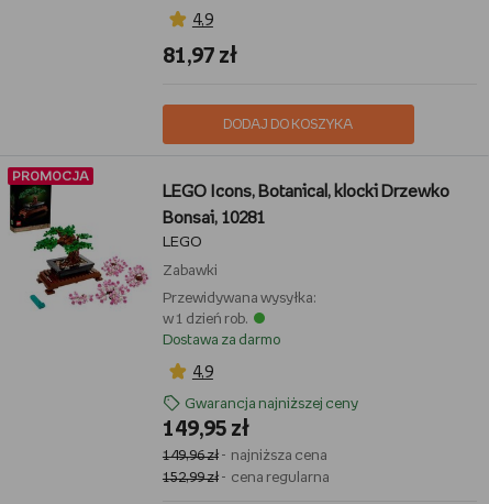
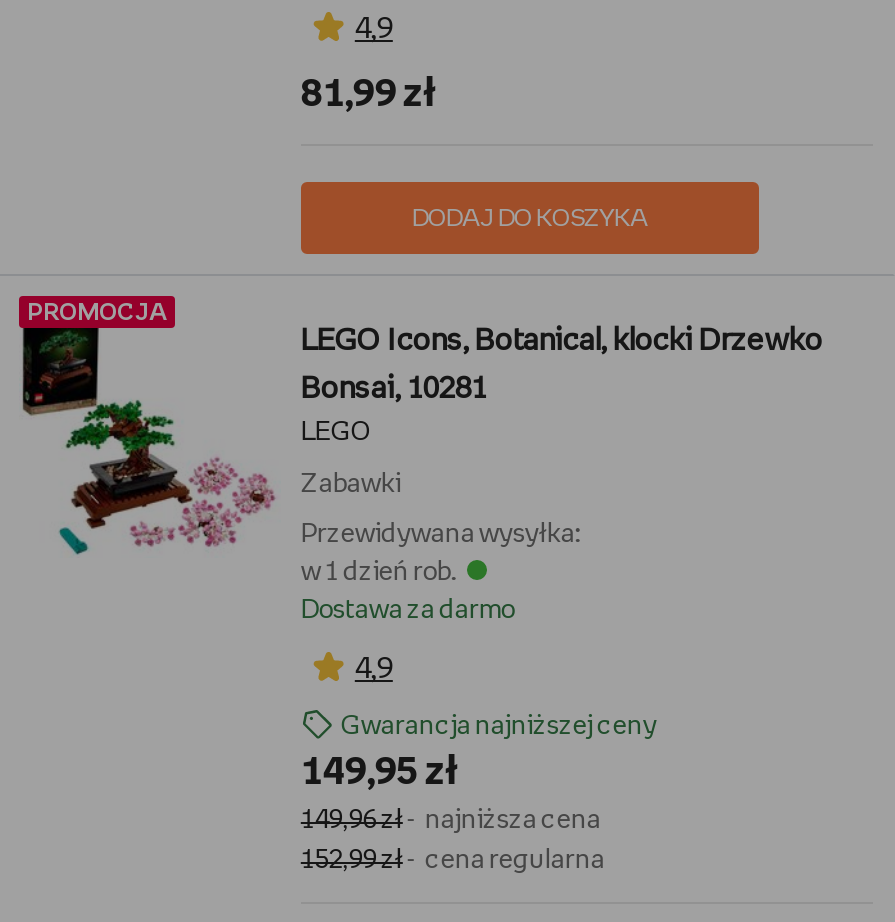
- 81,97 zł
+ 81,99 zł
